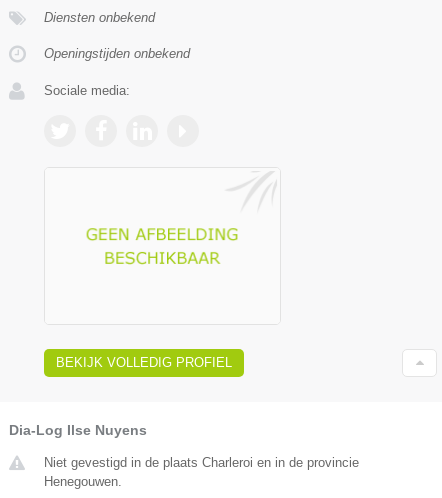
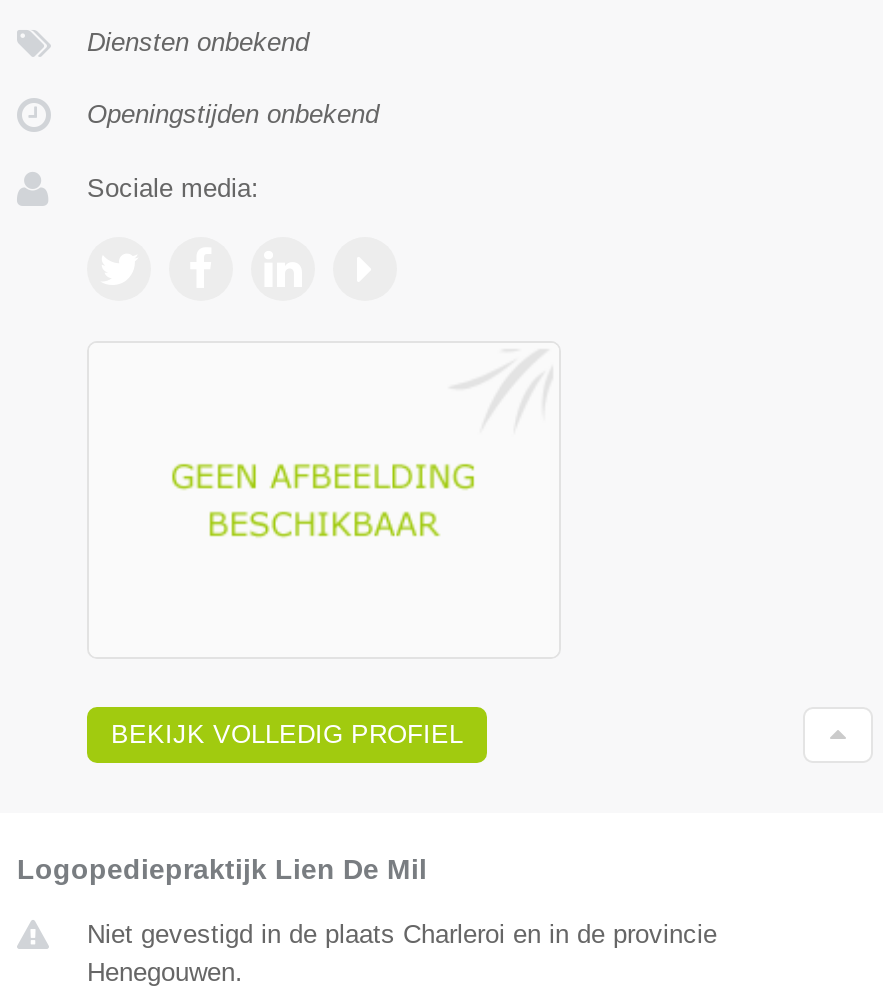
- Dia-Log Ilse Nuyens
+ Logopediepraktijk Lien De Mil
